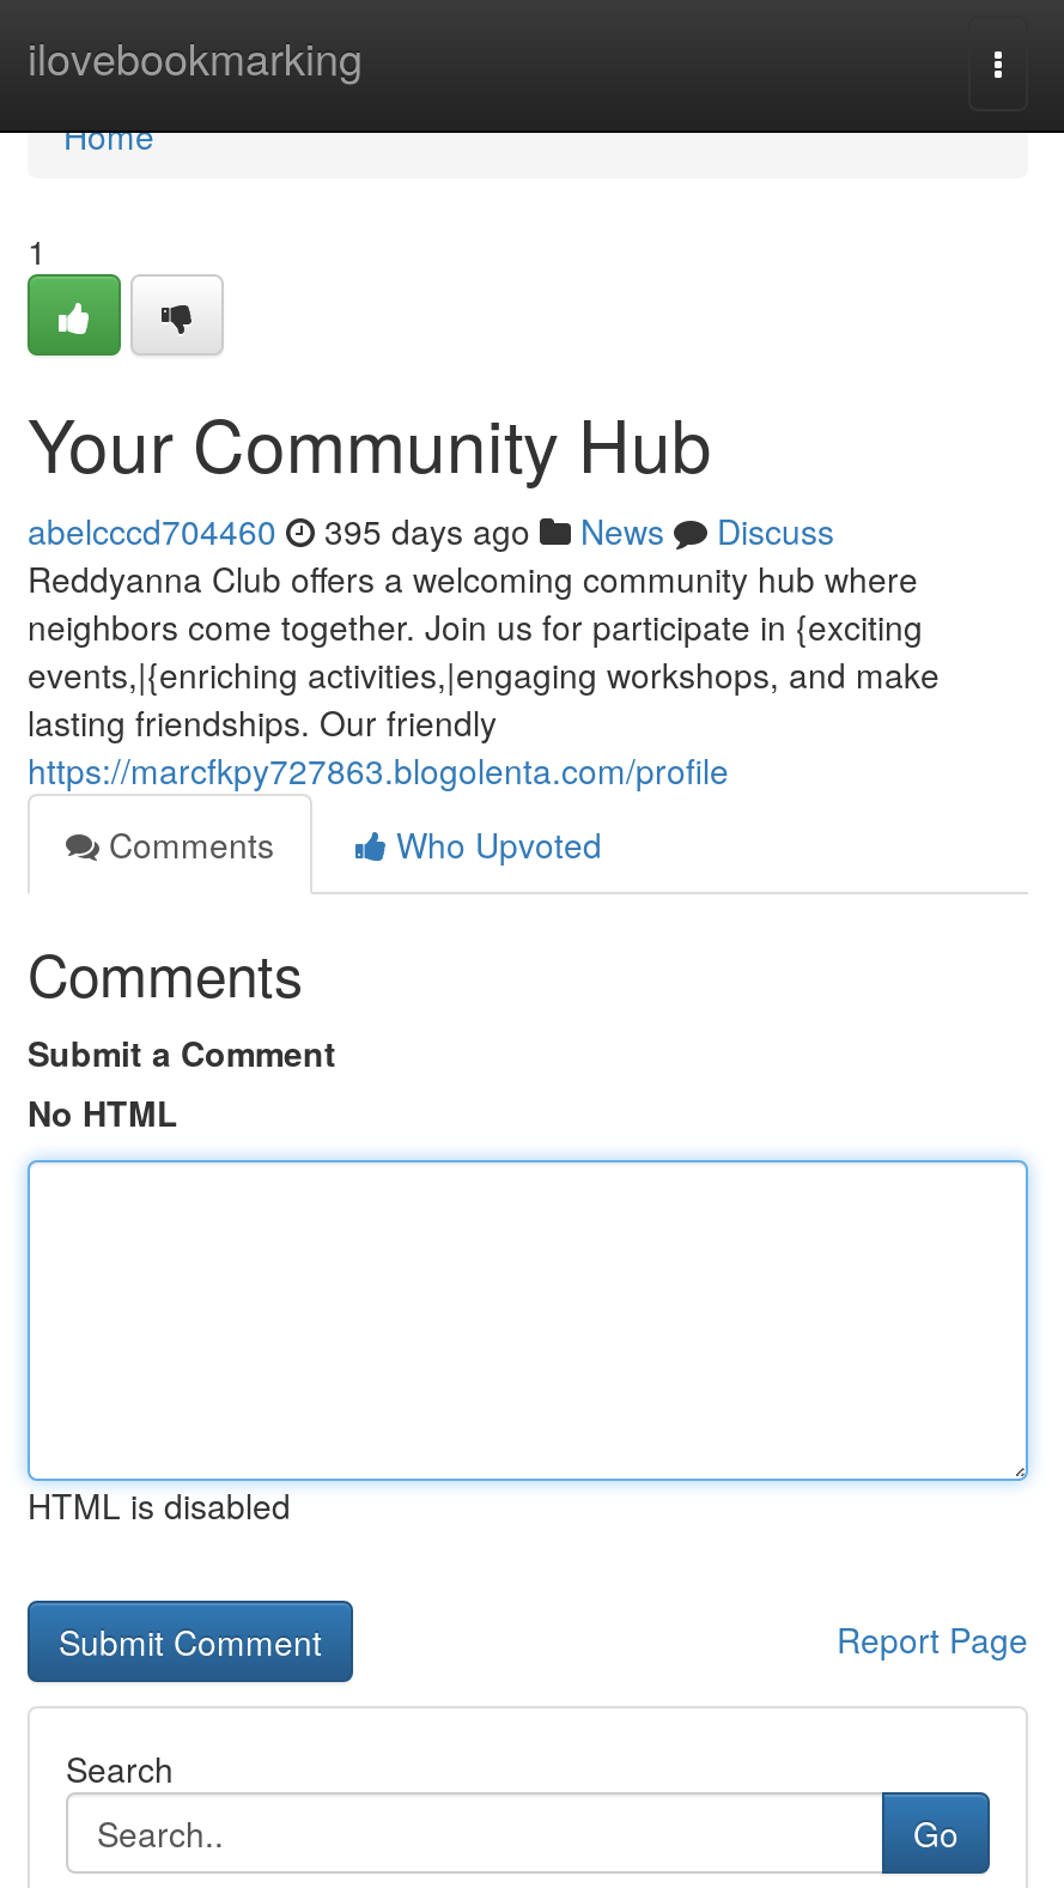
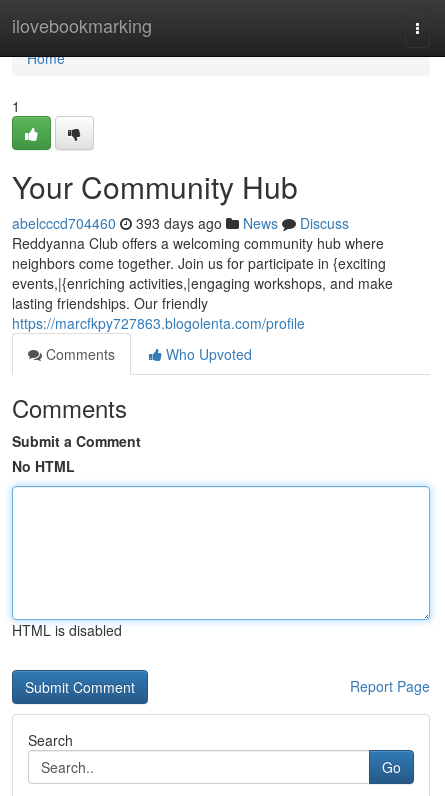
- abelcccd704460 395 days ago News Discuss
+ abelcccd704460 393 days ago News Discuss
